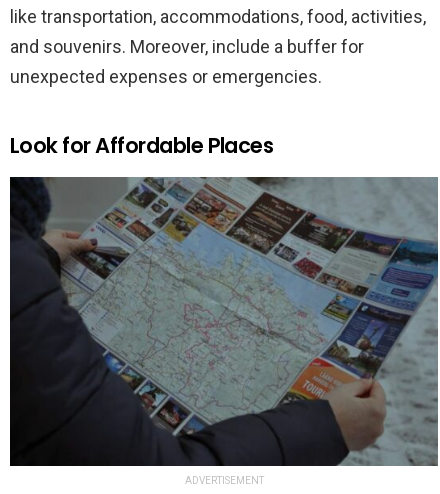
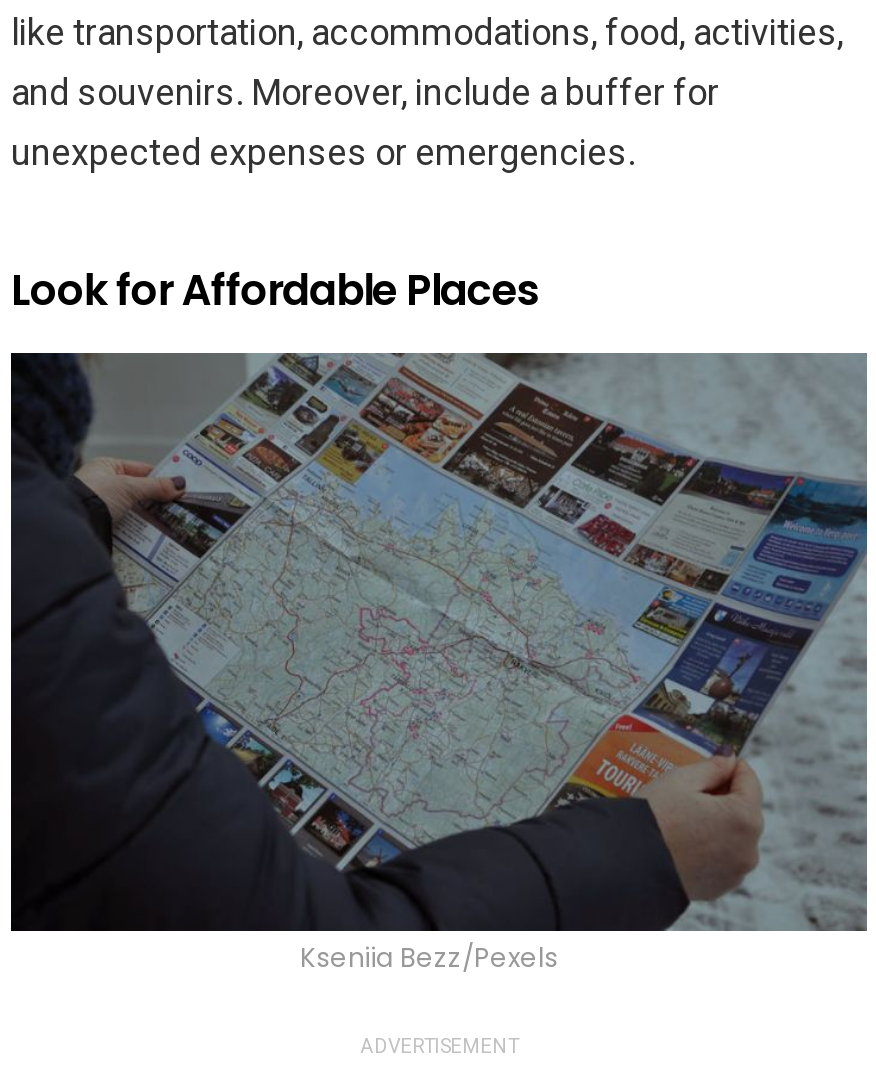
+ Kseniia Bezz/Pexels
